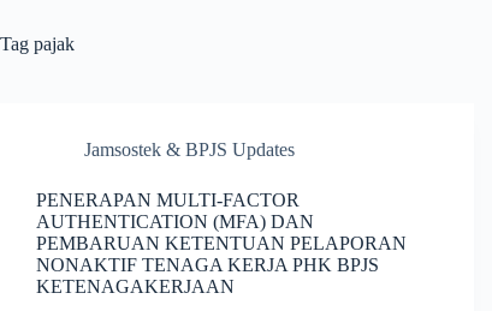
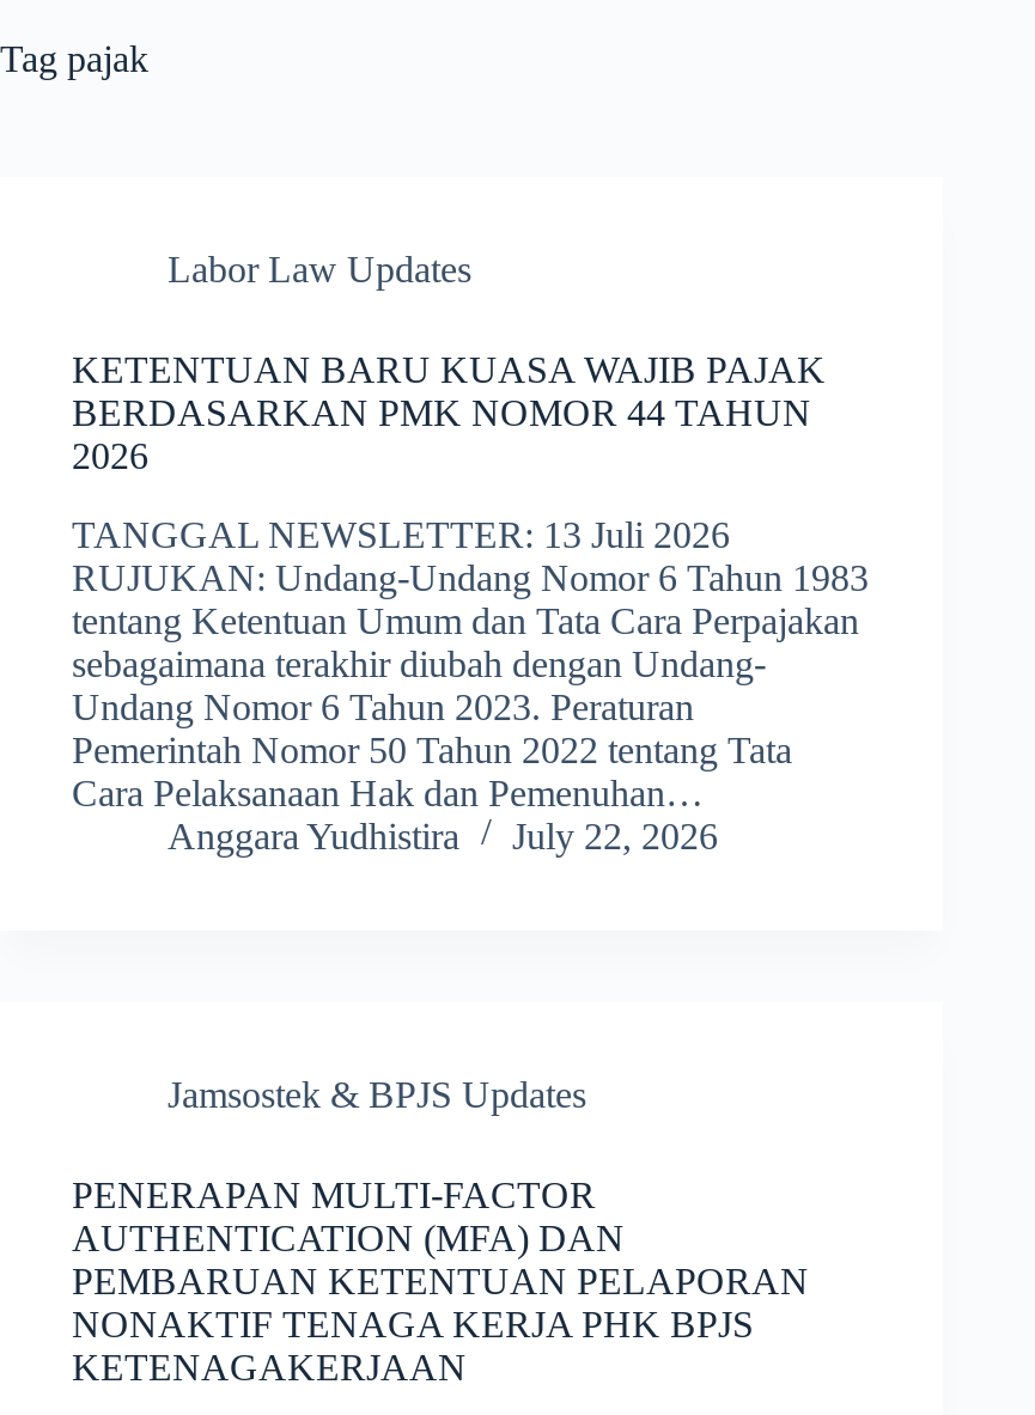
+ Labor Law Updates
+ KETENTUAN BARU KUASA WAJIB PAJAK
+ BERDASARKAN PMK NOMOR 44 TAHUN
+ 2026
+ TANGGAL NEWSLETTER: 13 Juli 2026
+ RUJUKAN: Undang-Undang Nomor 6 Tahun 1983
+ tentang Ketentuan Umum dan Tata Cara Perpajakan
+ sebagaimana terakhir diubah dengan Undang-
+ Undang Nomor 6 Tahun 2023. Peraturan
+ Pemerintah Nomor 50 Tahun 2022 tentang Tata
+ Cara Pelaksanaan Hak dan Pemenuhan…
+ Anggara Yudhistira
+ July 22, 2026
